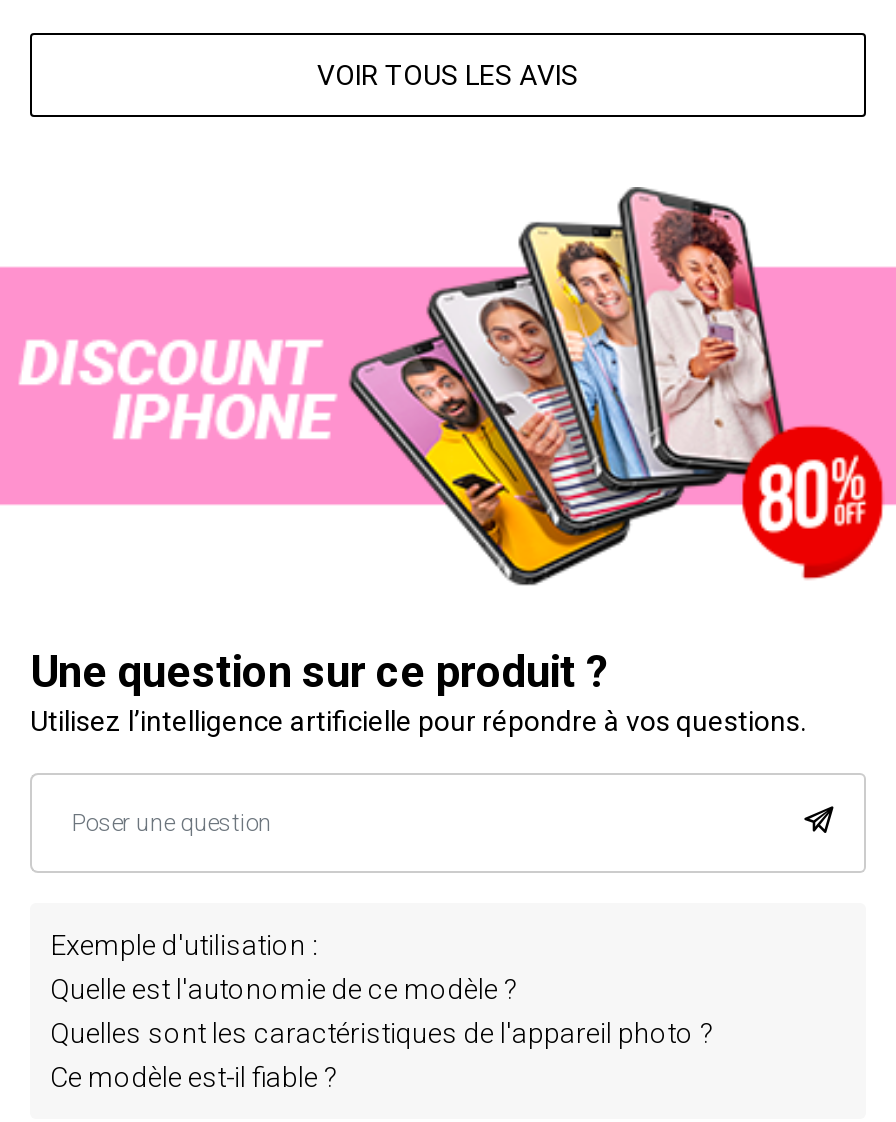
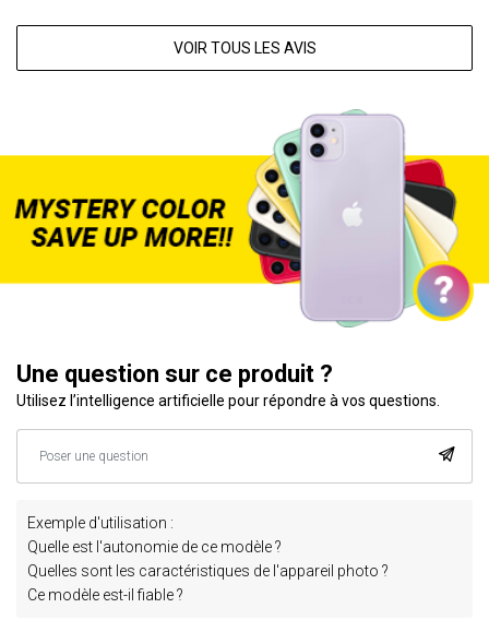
- [image]
+ [image]
